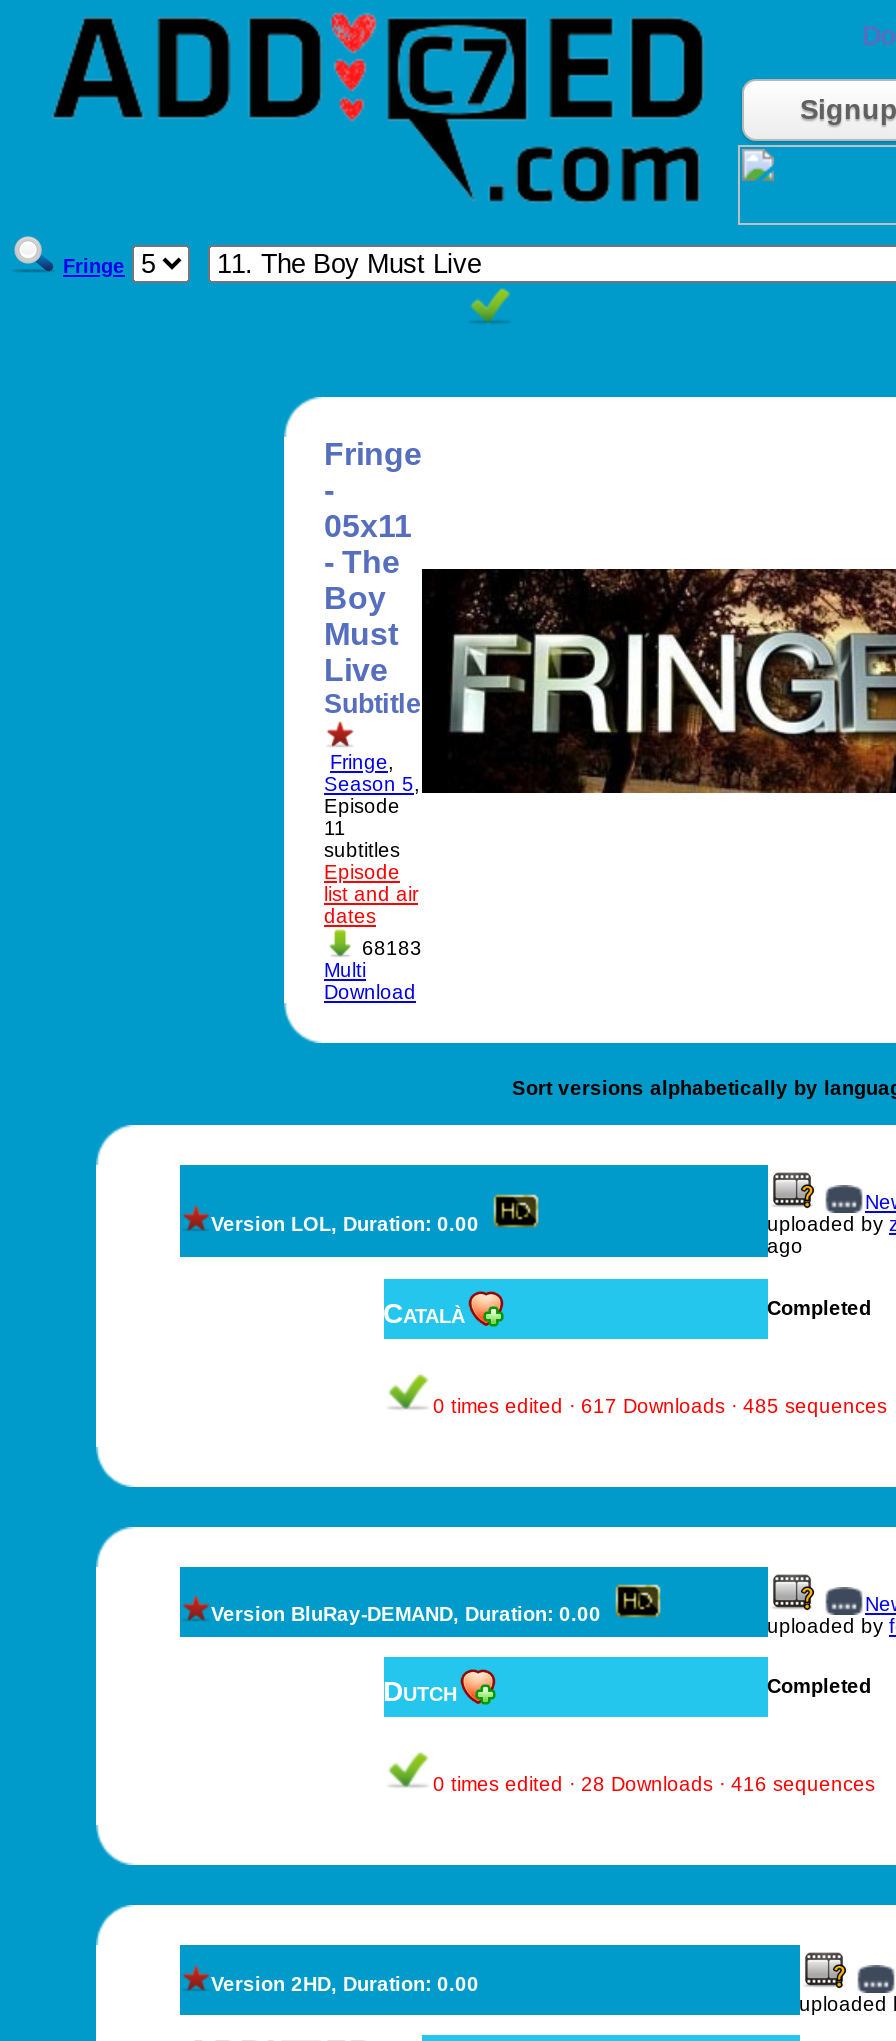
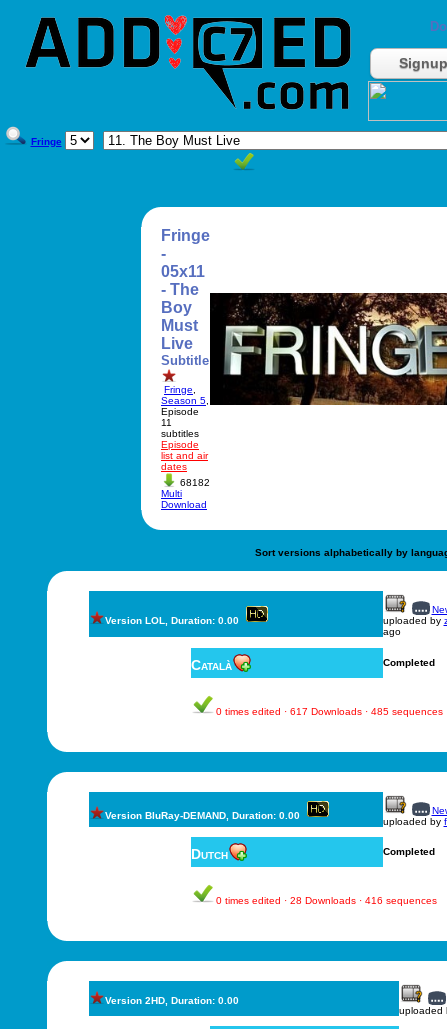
- 68183
+ 68182
